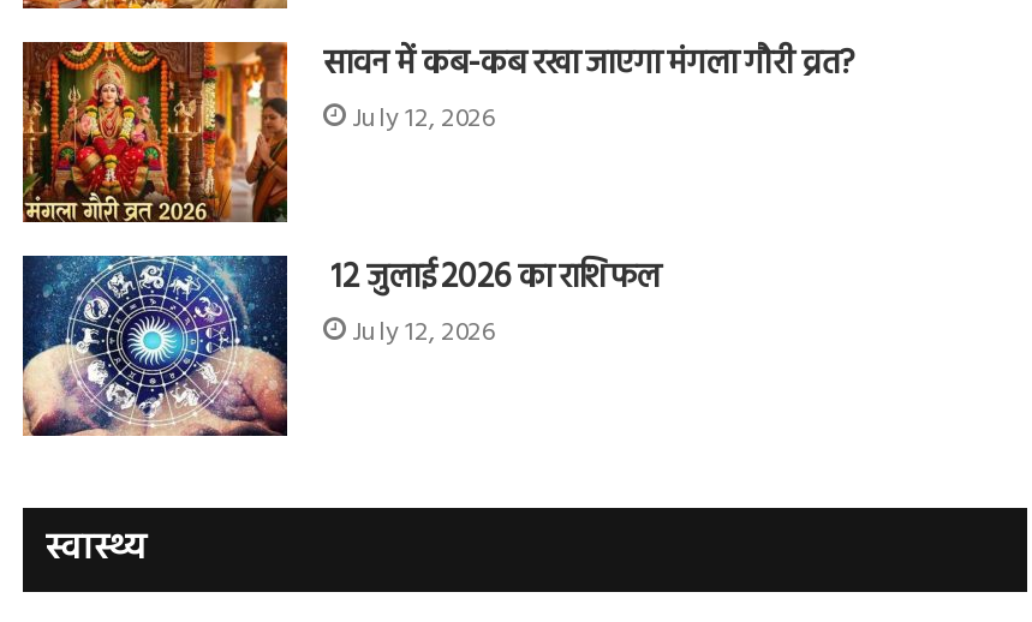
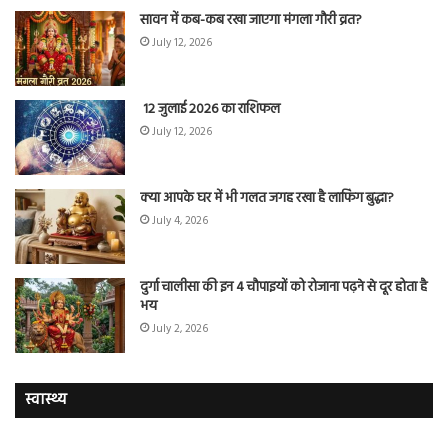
+ [image]

+ [image]
+ क्या आपके घर में भी गलत जगह रखा है लाफिंग बुद्धा?
+ July 4, 2026
+ दुर्गा चालीसा की इन 4 चौपाइयों को रोजाना पढ़ने से दूर होता है
+ भय
+ July 2, 2026
